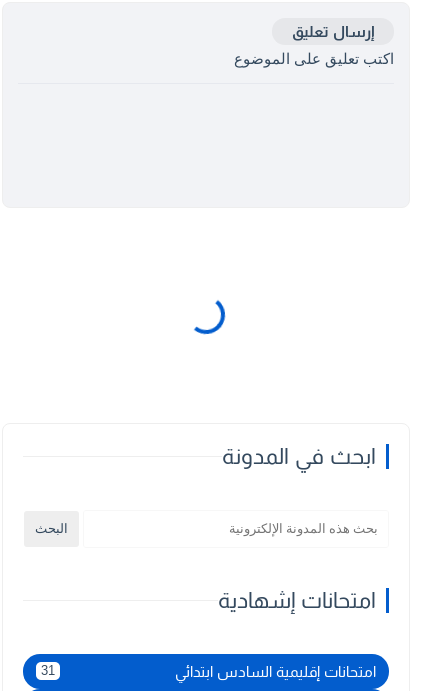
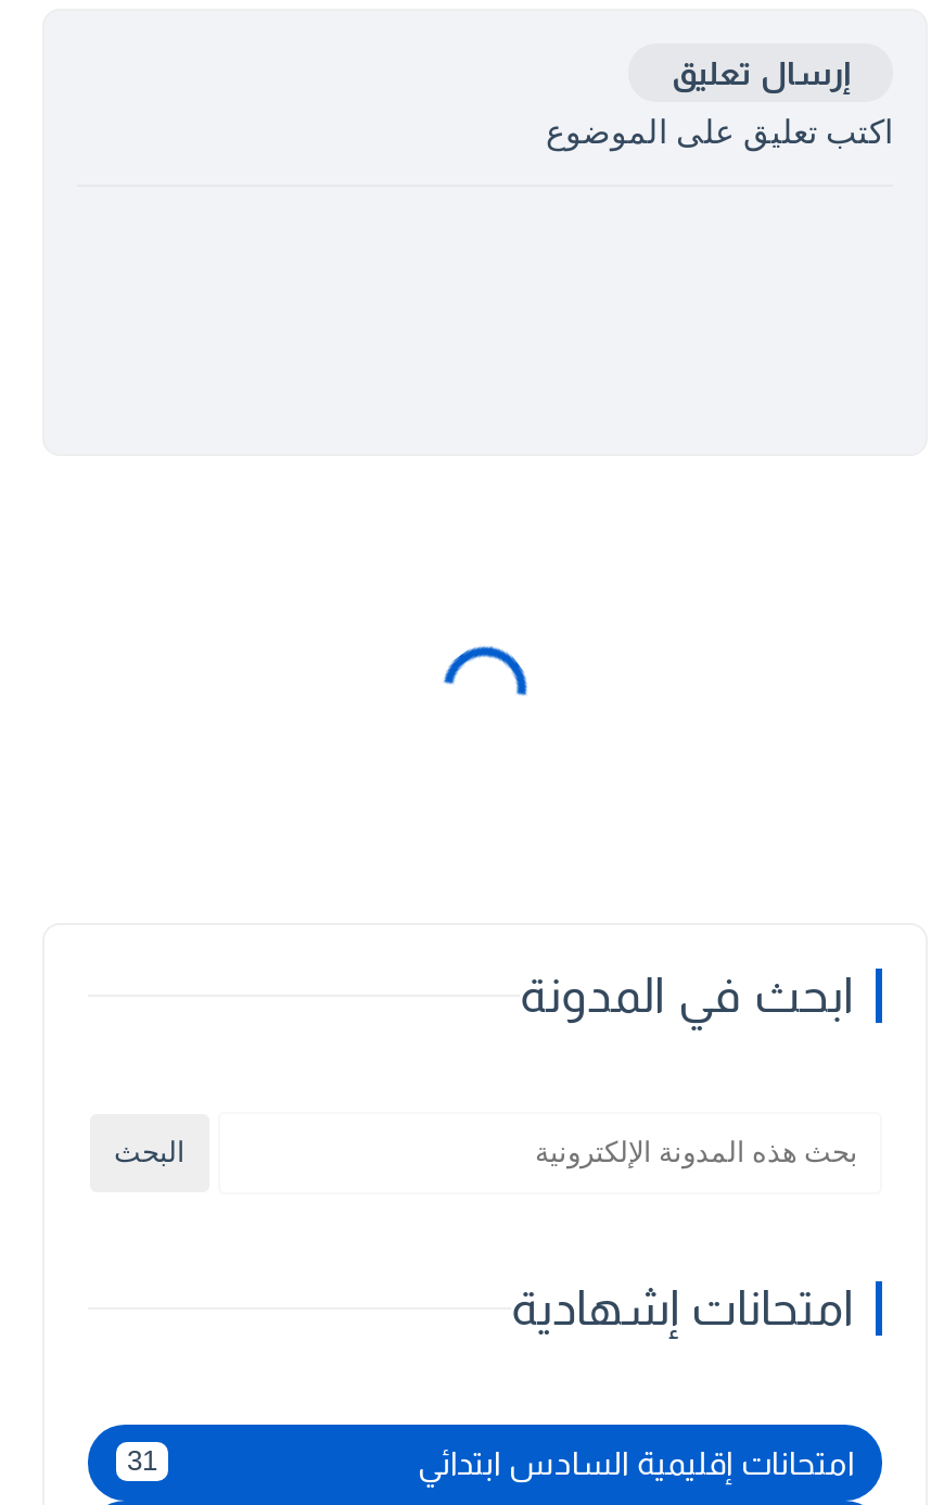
- [image]
+ [image]
